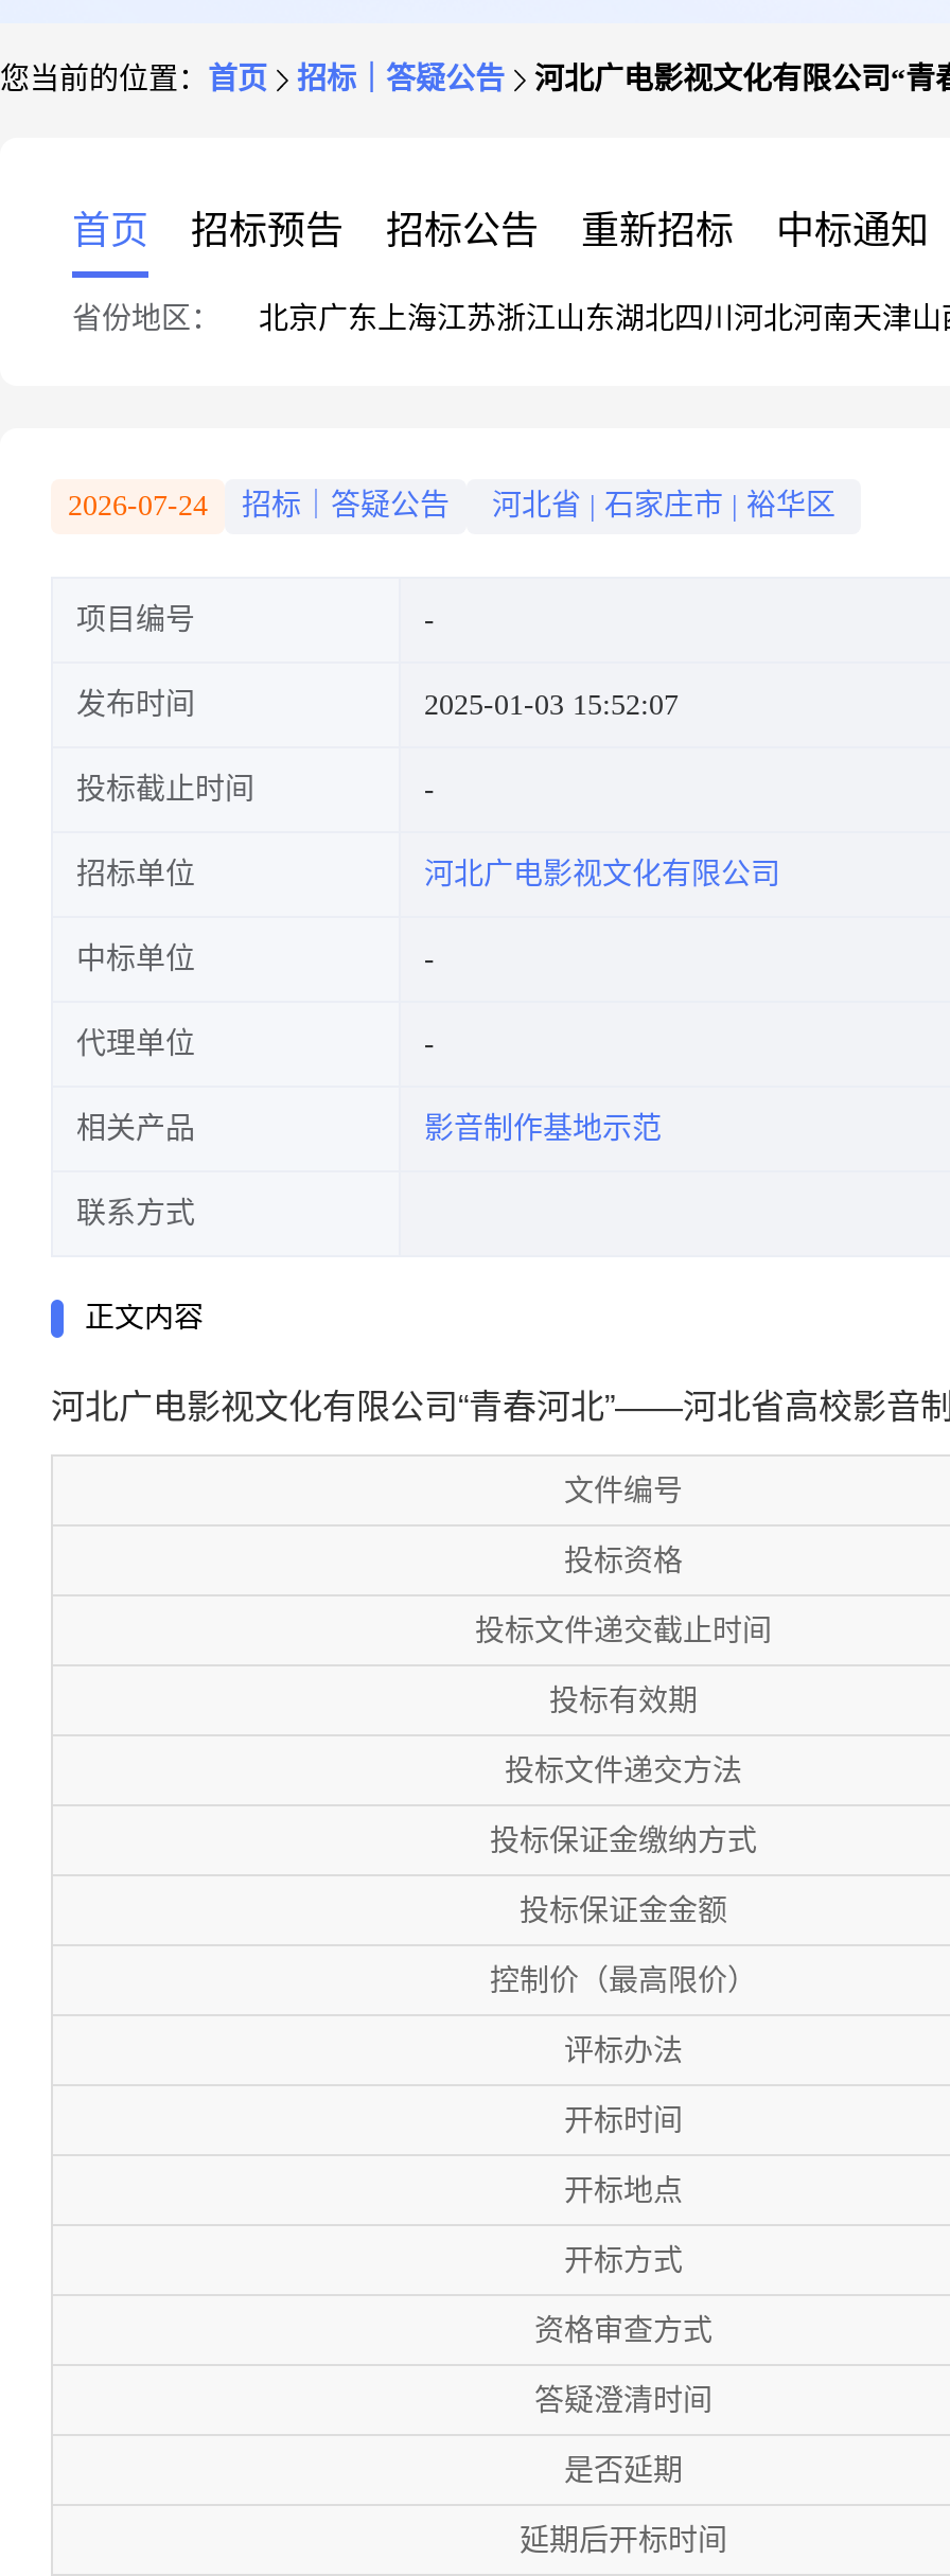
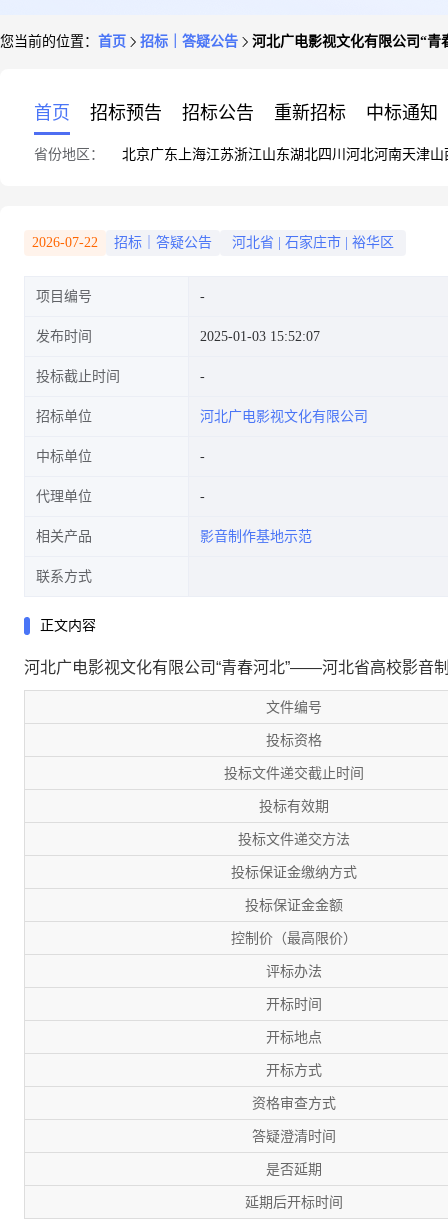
- 2026-07-24
+ 2026-07-22
